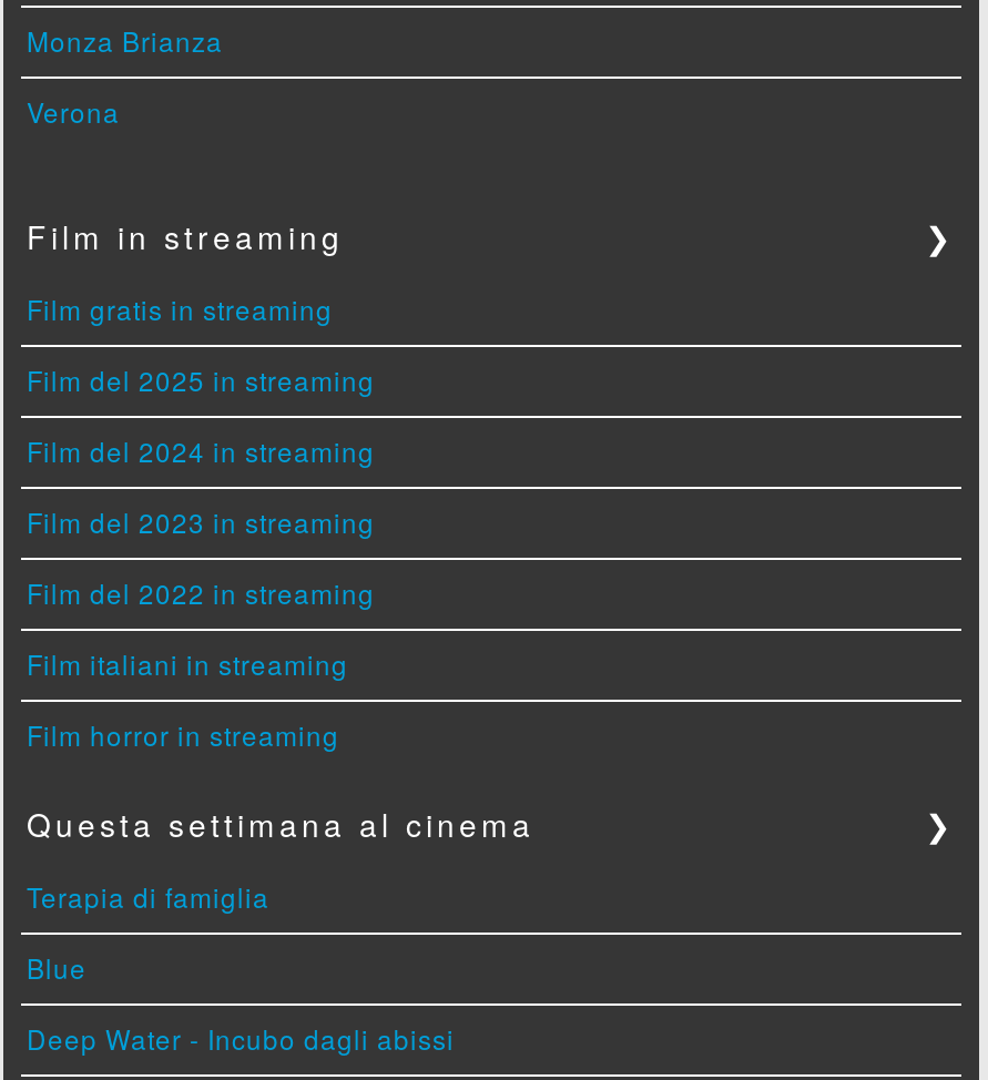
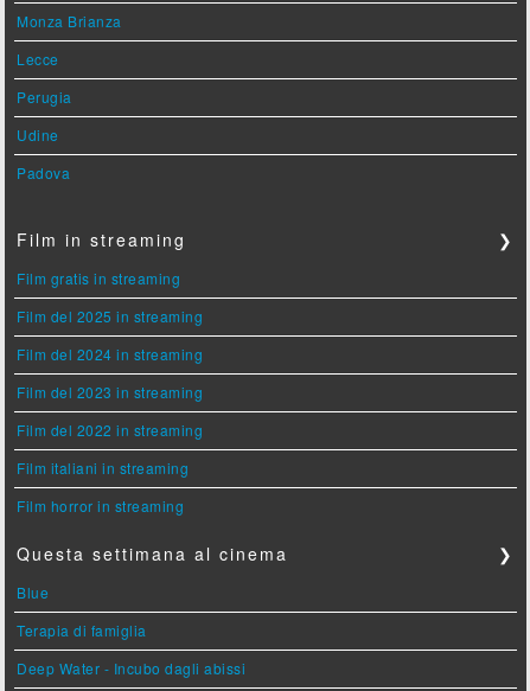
- Verona
+ Lecce
+ Perugia
+ Udine
+ Padova

moved down: Terapia di famiglia
